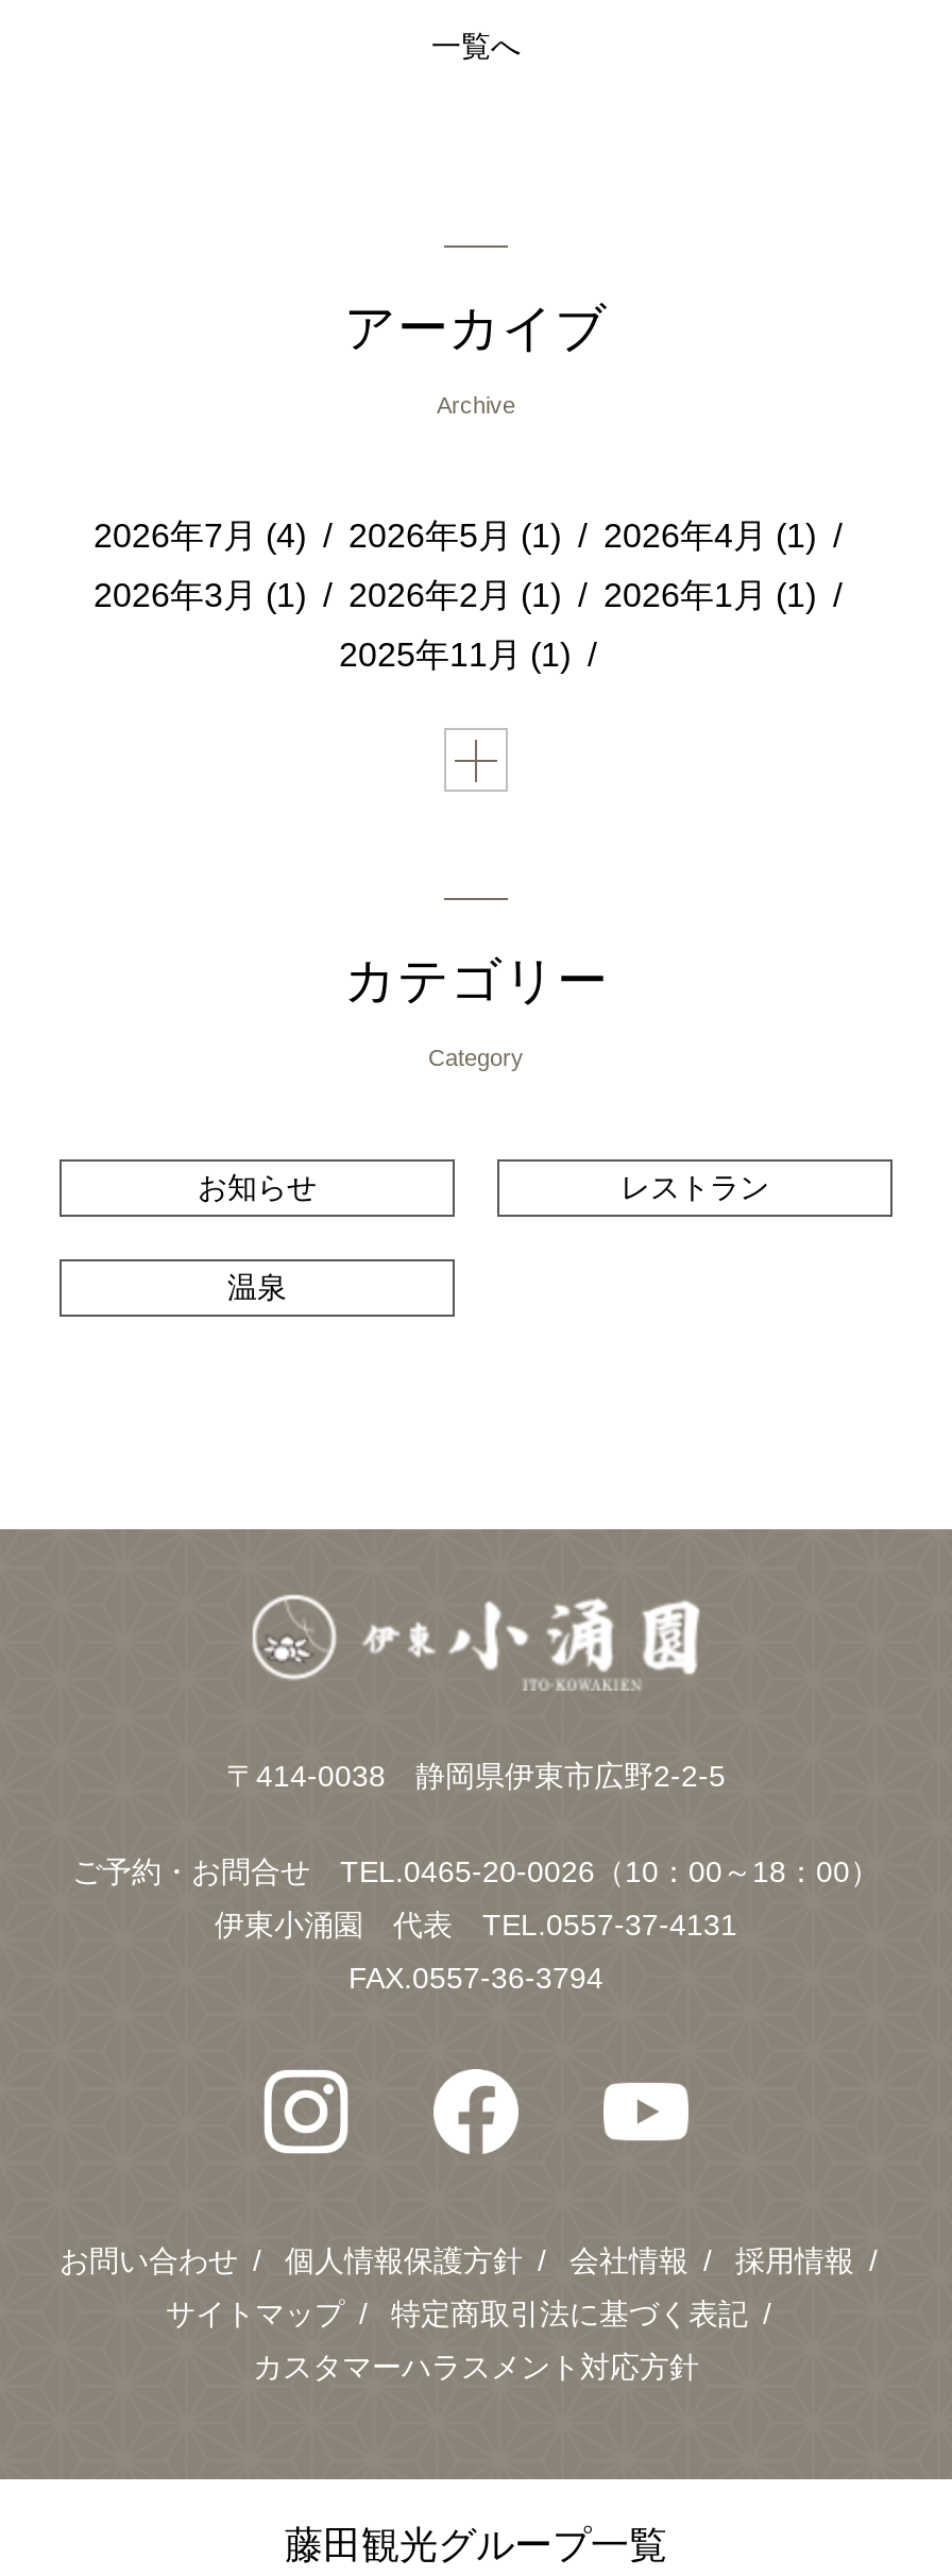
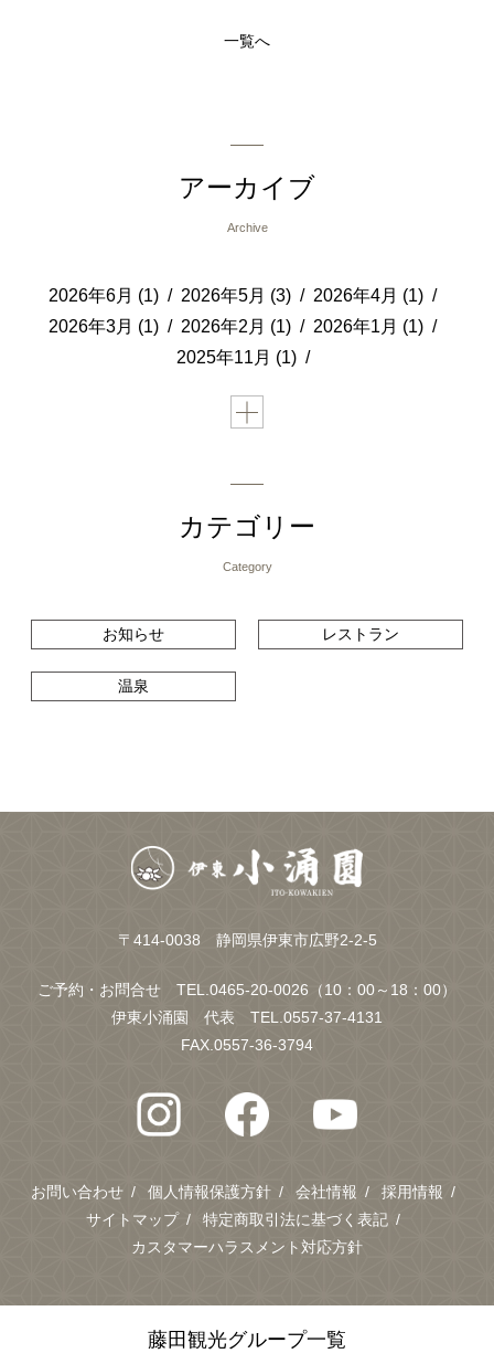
- 2026年7月 (4)
+ 2026年6月 (1)

- 2026年5月 (1)
+ 2026年5月 (3)
